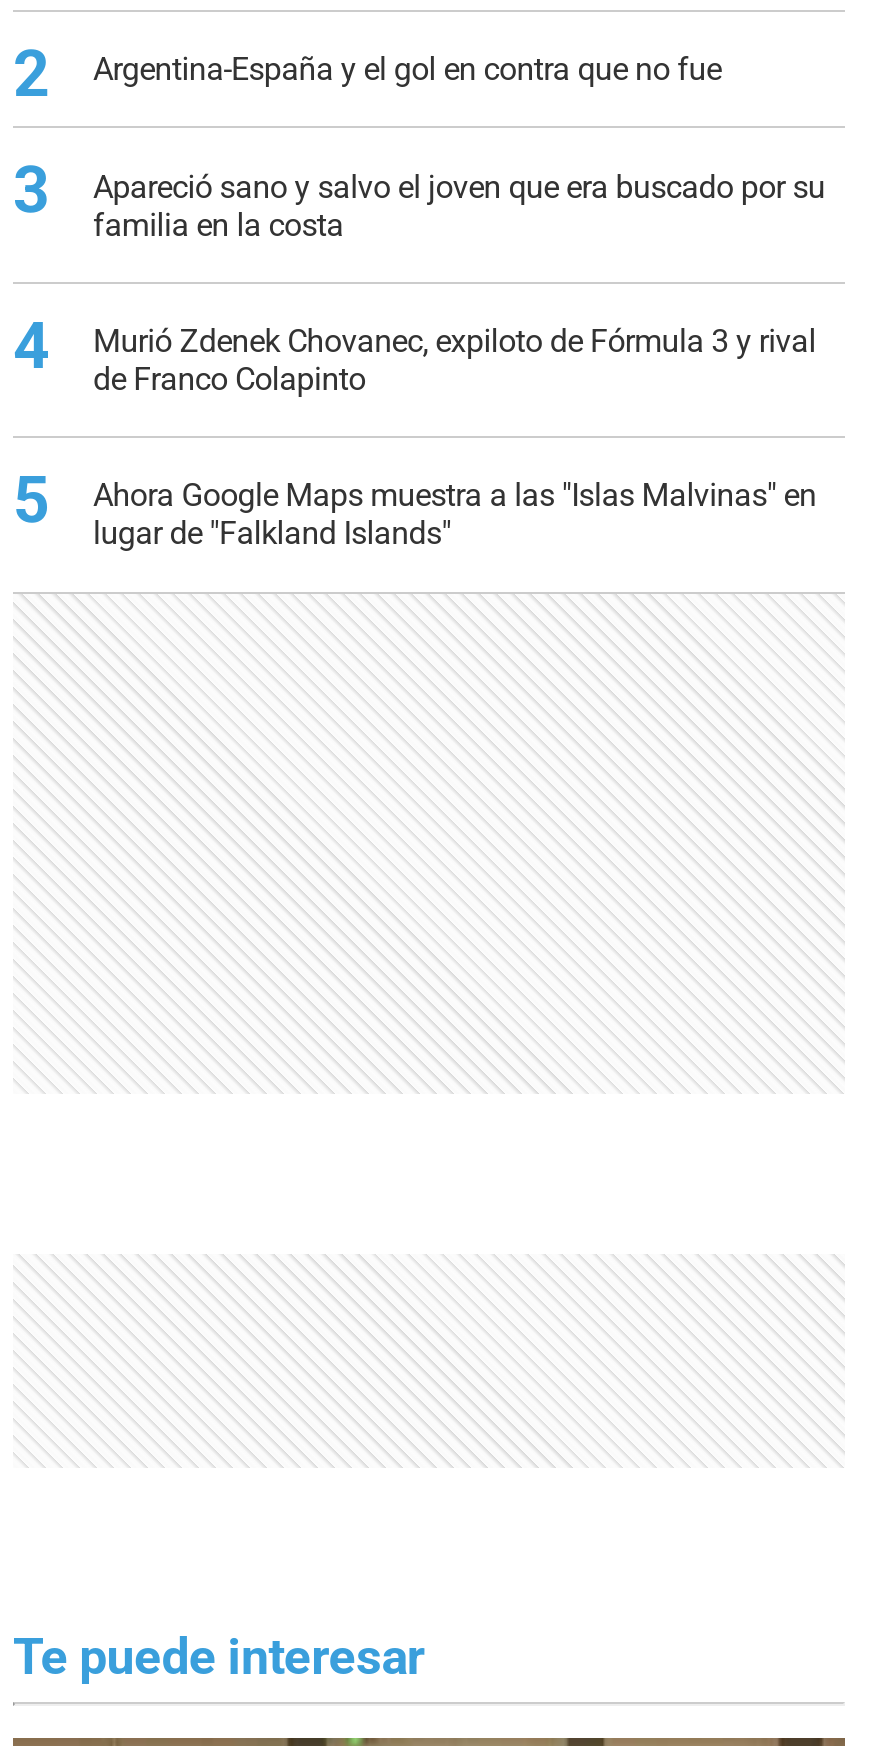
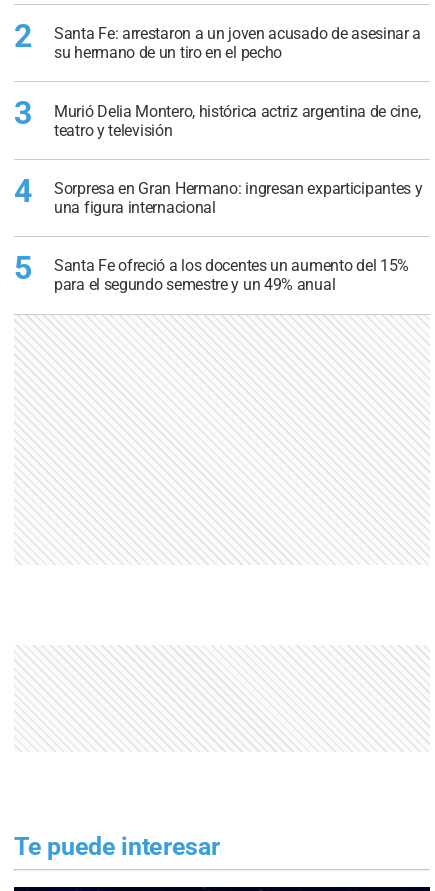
- Argentina-España y el gol en contra que no fue
+ Santa Fe: arrestaron a un joven acusado de asesinar a
+ su hermano de un tiro en el pecho

- Apareció sano y salvo el joven que era buscado por su
- familia en la costa
+ Murió Delia Montero, histórica actriz argentina de cine,
+ teatro y televisión

- Murió Zdenek Chovanec, expiloto de Fórmula 3 y rival
- de Franco Colapinto
+ Sorpresa en Gran Hermano: ingresan exparticipantes y
+ una figura internacional

- Ahora Google Maps muestra a las "Islas Malvinas" en
- lugar de "Falkland Islands"
+ Santa Fe ofreció a los docentes un aumento del 15%
+ para el segundo semestre y un 49% anual
